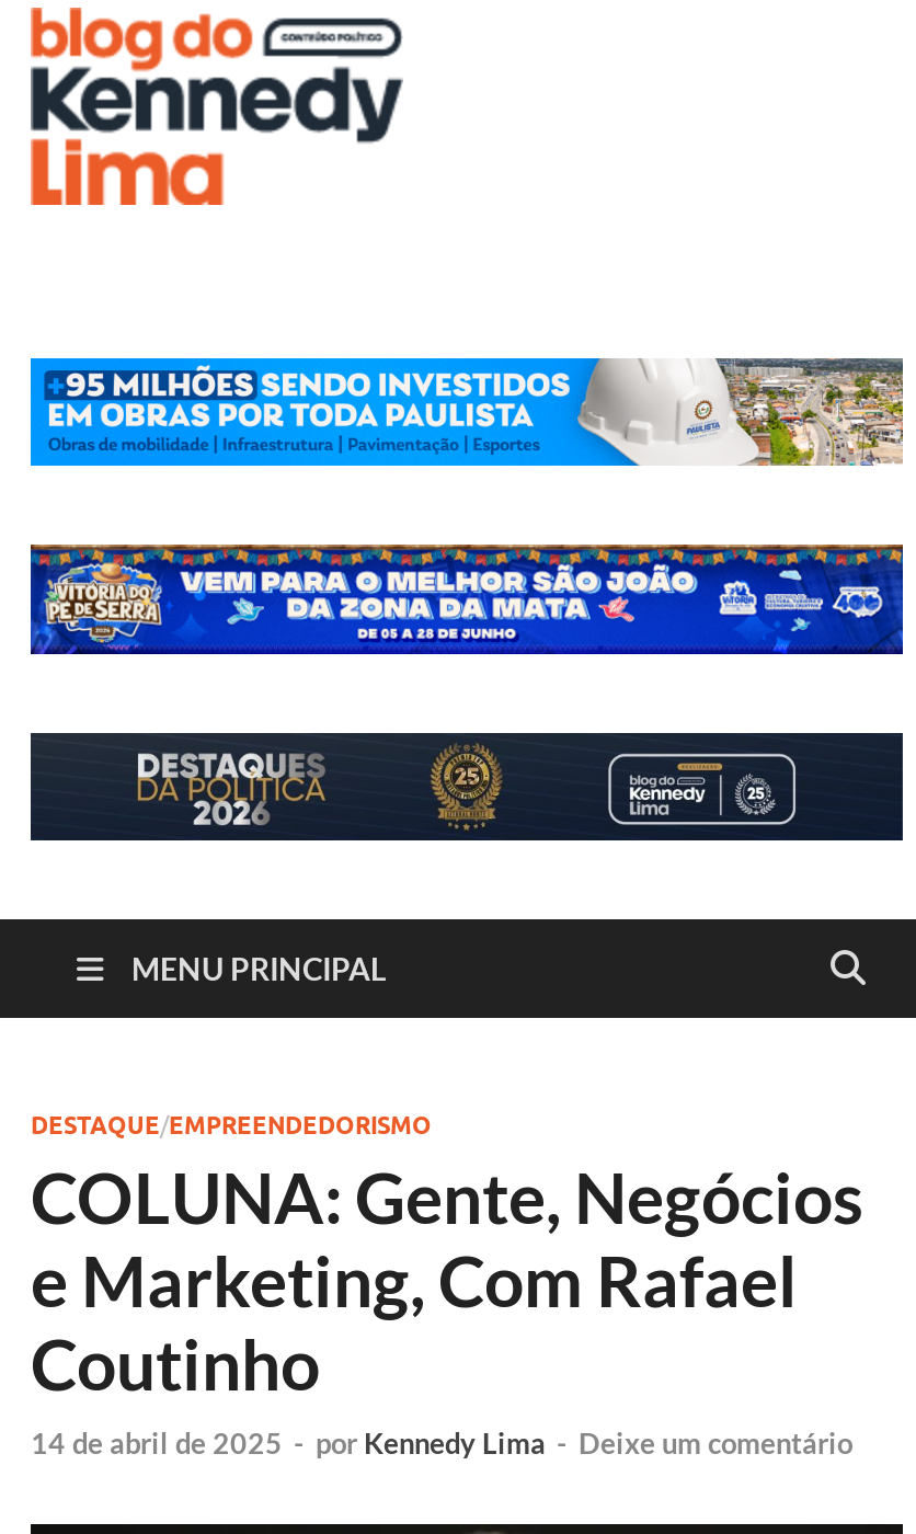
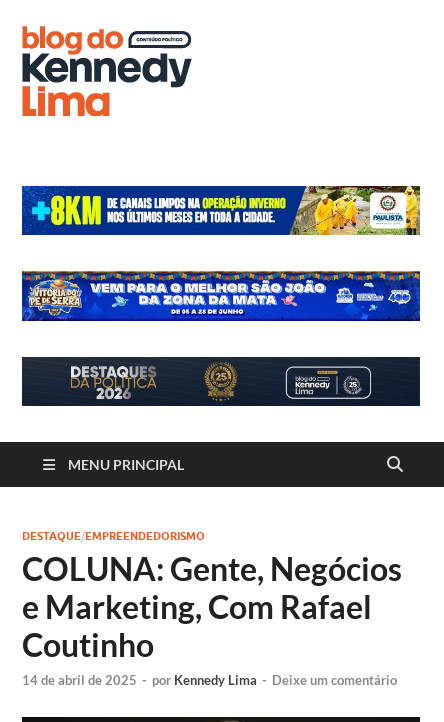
- [image]
+ [image]
